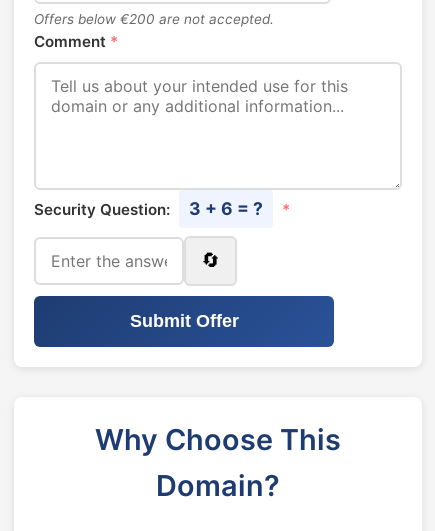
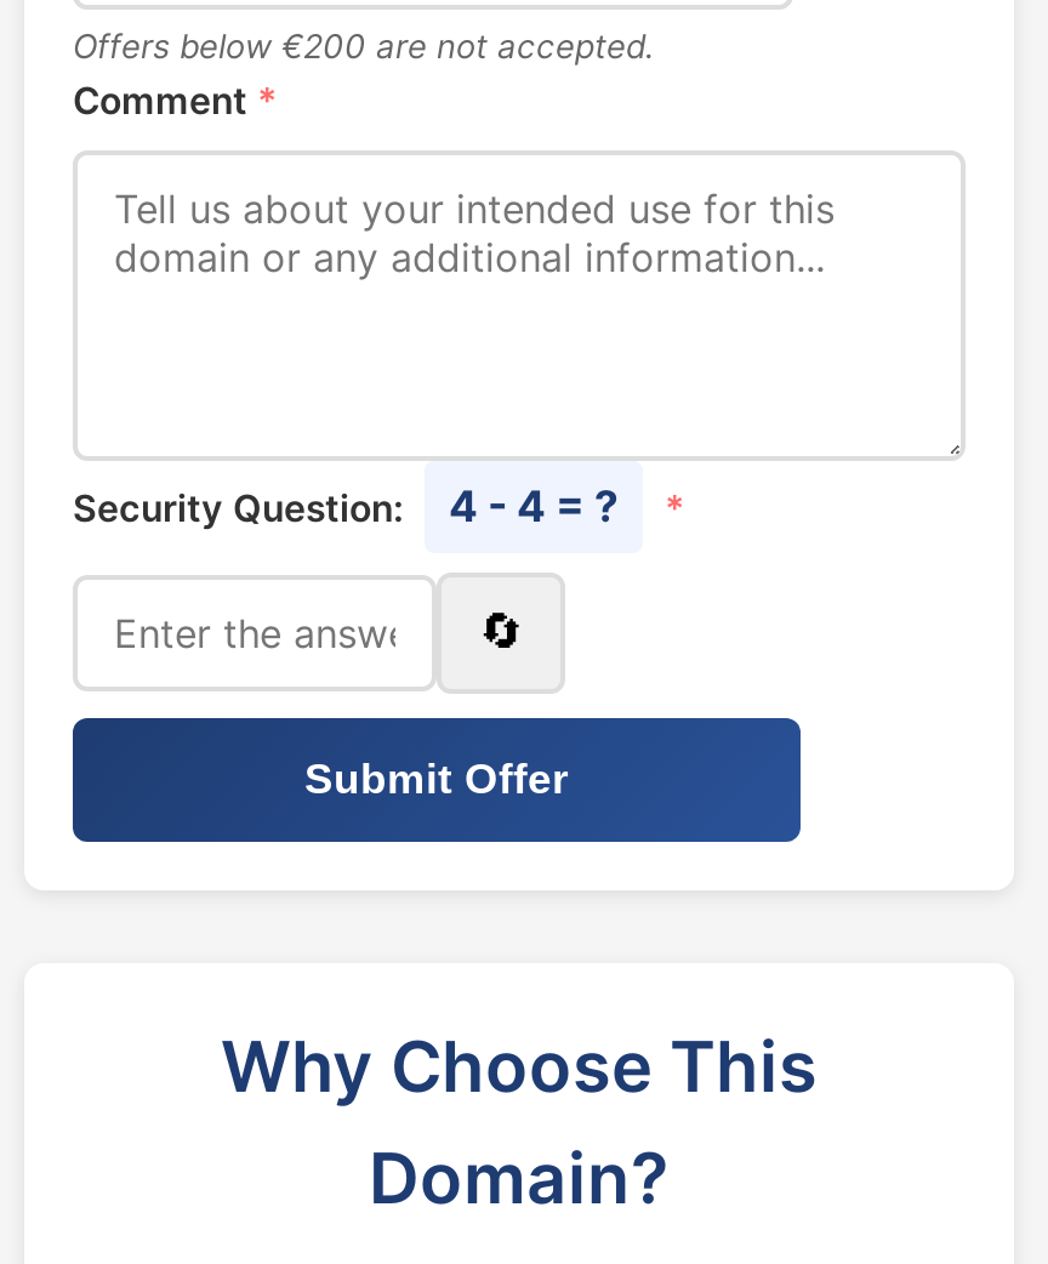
- 3 + 6 = ?
+ 4 - 4 = ?
